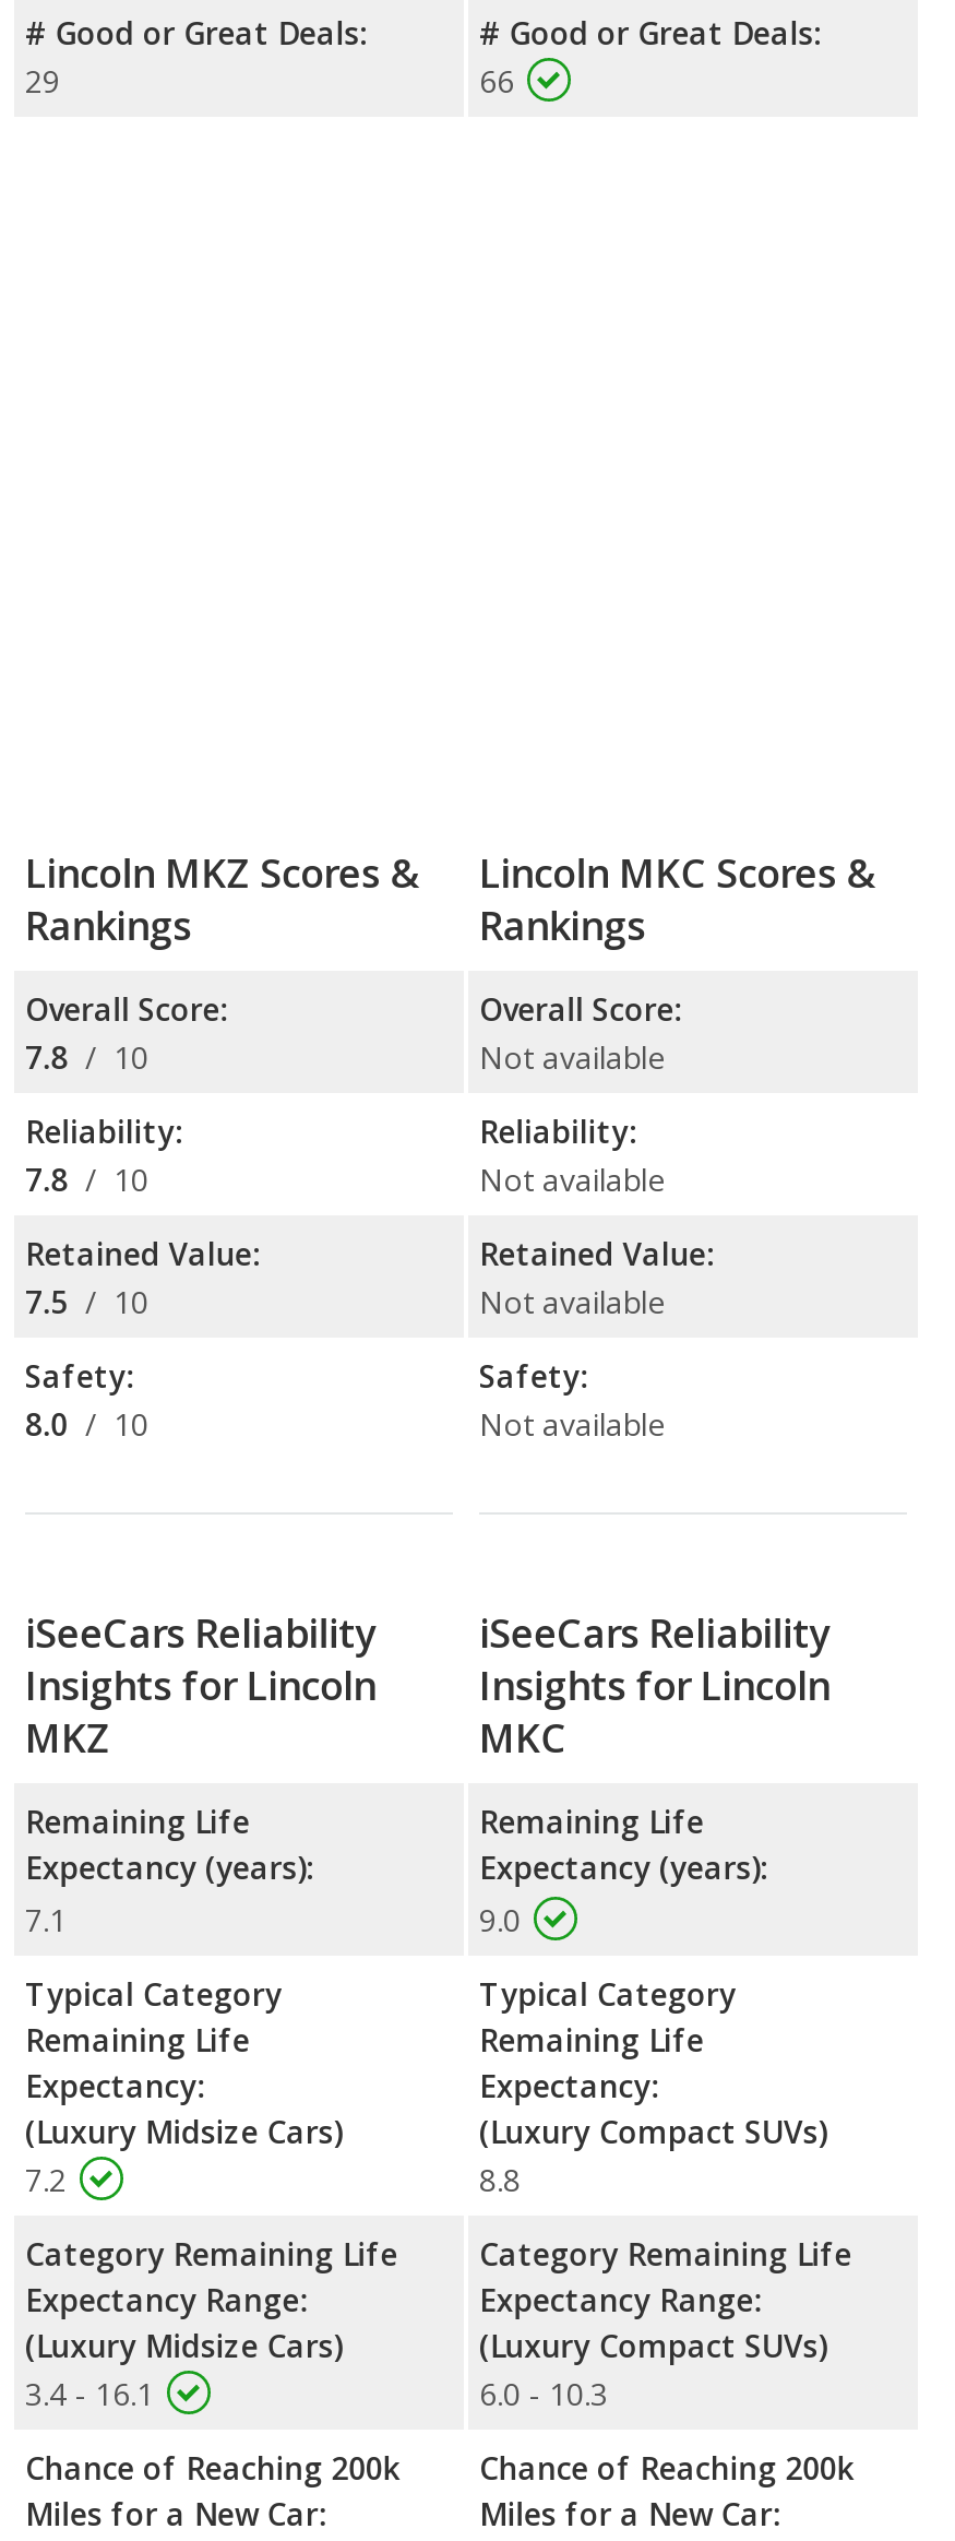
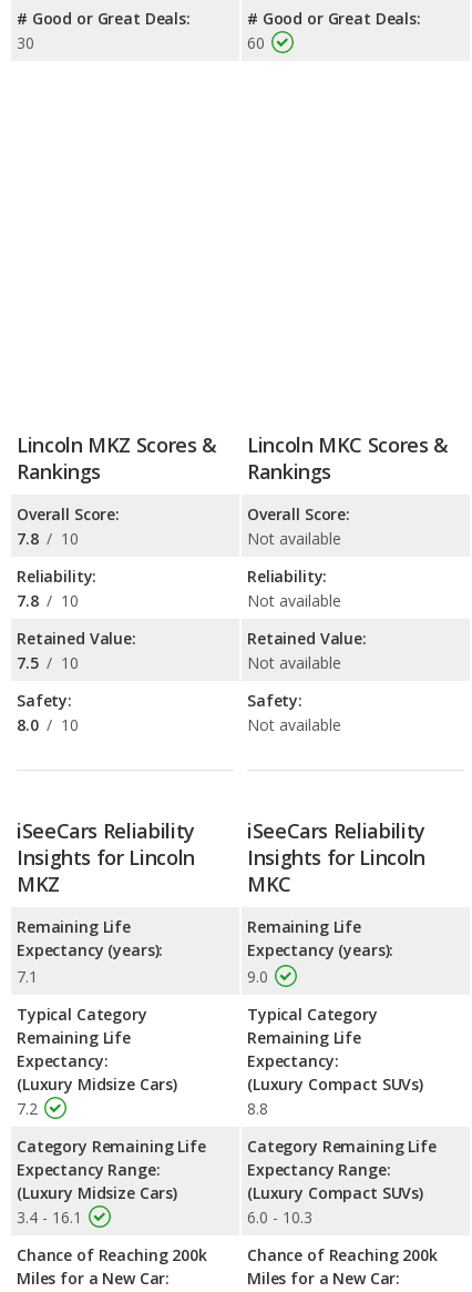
- 29
+ 30

- 66
+ 60
